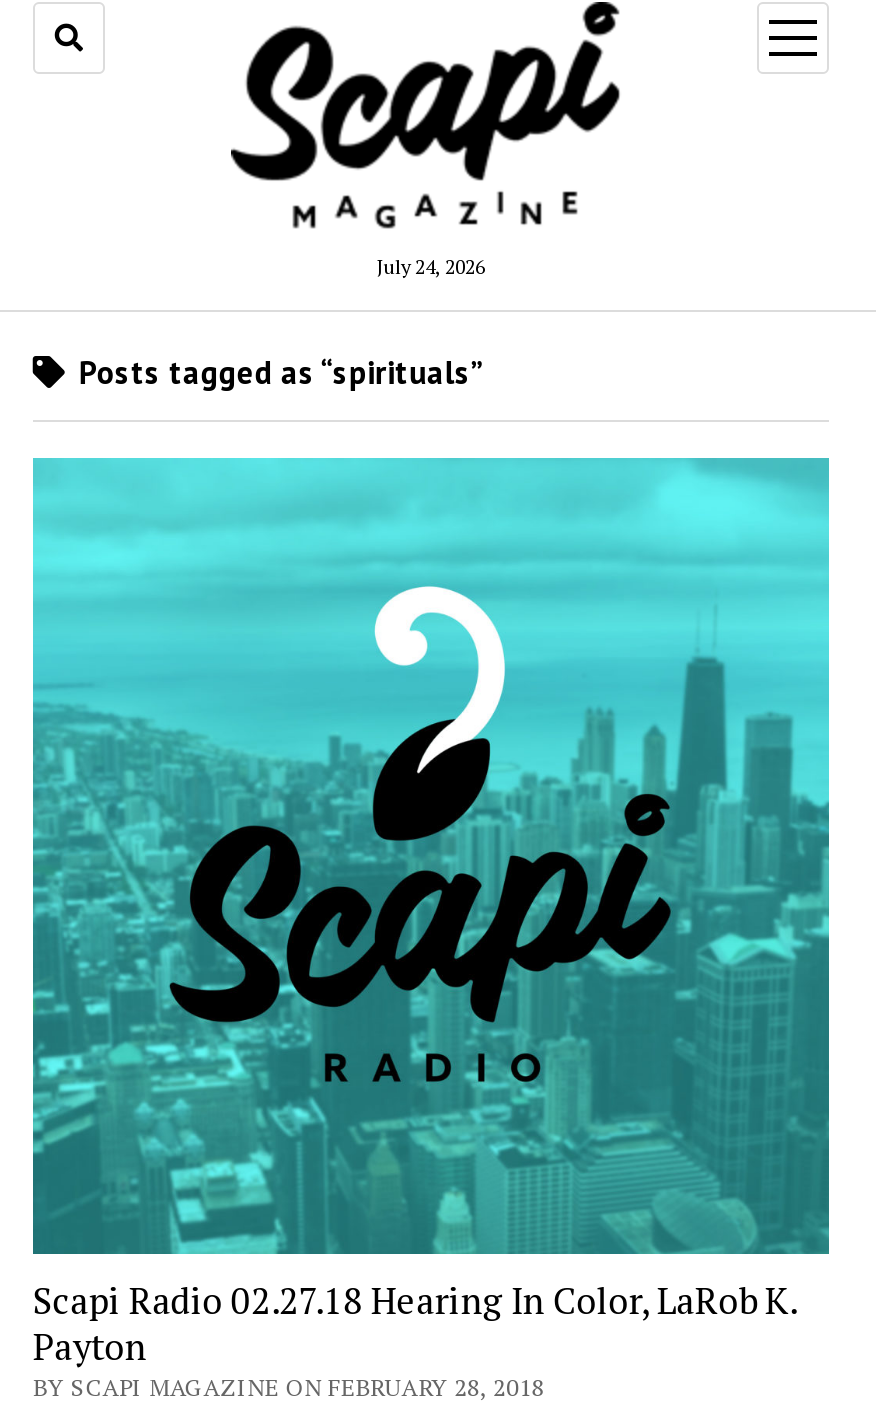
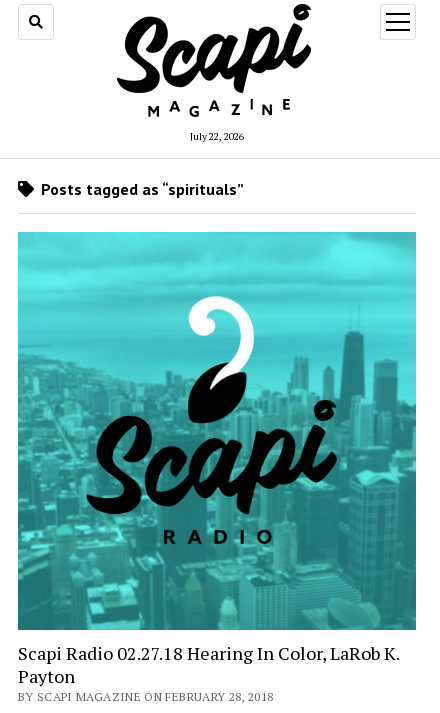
- July 24, 2026
+ July 22, 2026
